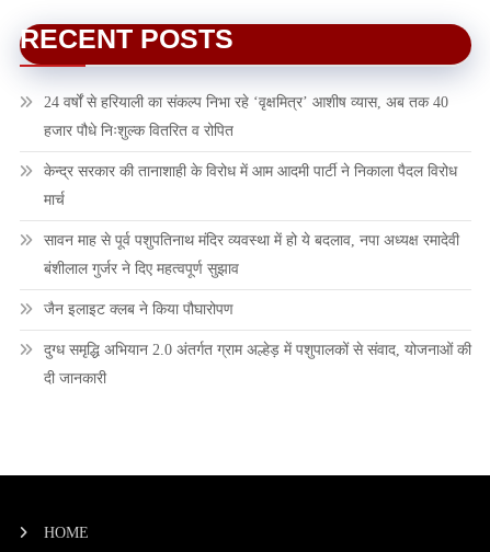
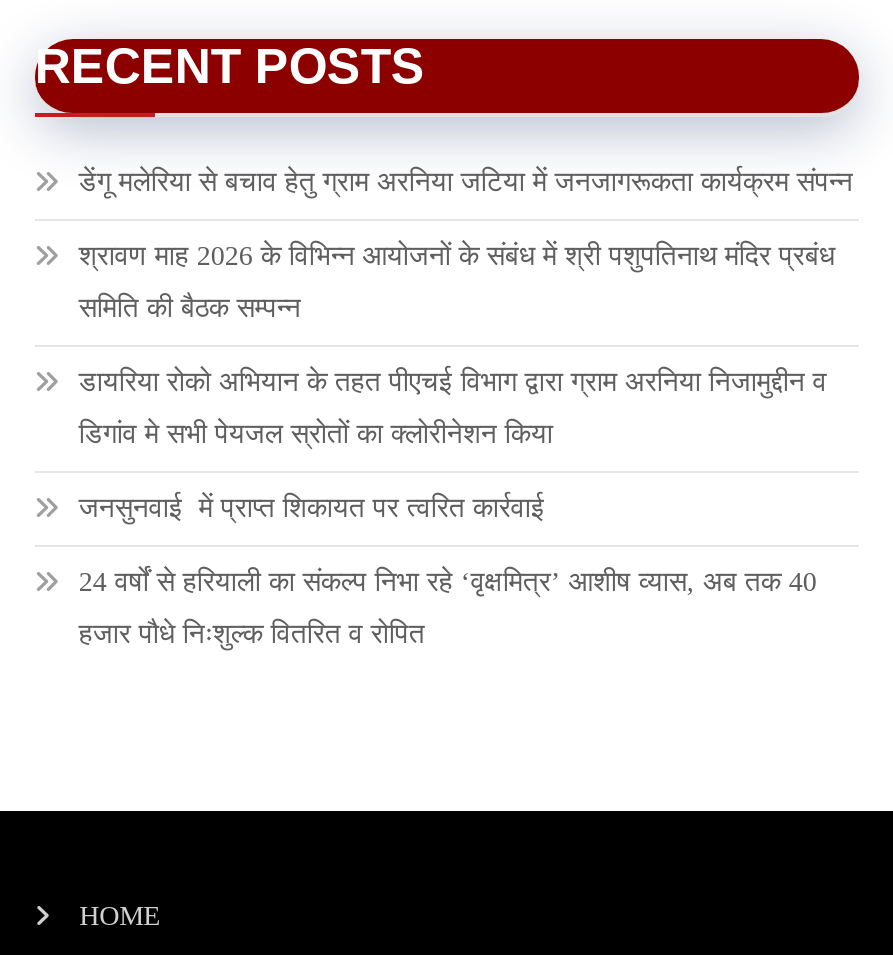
+ डेंगू मलेरिया से बचाव हेतु ग्राम अरनिया जटिया में जनजागरूकता कार्यक्रम संपन्‍न
+ श्रावण माह 2026 के विभिन्‍न आयो‍जनों के संबंध में श्री पशुपतिनाथ मंदिर प्रबंध
+ समिति की बैठक सम्‍पन्‍न
+ डायरिया रोको अभियान के तहत पीएचई विभाग द्वारा ग्राम अरनिया निजामुद्दीन व
+ डिगांव मे सभी पेयजल स्रोतों का क्लोरीनेशन किया
+ जनसुनवाई में प्राप्त शिकायत पर त्वरित कार्रवाई

moved down: 24 वर्षों से हरियाली का संकल्प निभा रहे ‘वृक्षमित्र’ आशीष व्यास, अब तक 40 | हजार पौधे निःशुल्क वितरित व रोपित

- केन्द्र सरकार की तानाशाही के विरोध में आम आदमी पार्टी ने निकाला पैदल विरोध
- मार्च
- सावन माह से पूर्व पशुपतिनाथ मंदिर व्यवस्था में हो ये बदलाव, नपा अध्यक्ष रमादेवी
- बंशीलाल गुर्जर ने दिए महत्वपूर्ण सुझाव
- जैन इलाइट क्लब ने किया पौघारोपण
- दुग्ध समृद्धि अभियान 2.0 अंतर्गत ग्राम अल्हेड़ में पशुपालकों से संवाद, योजनाओं की
- दी जानकारी
